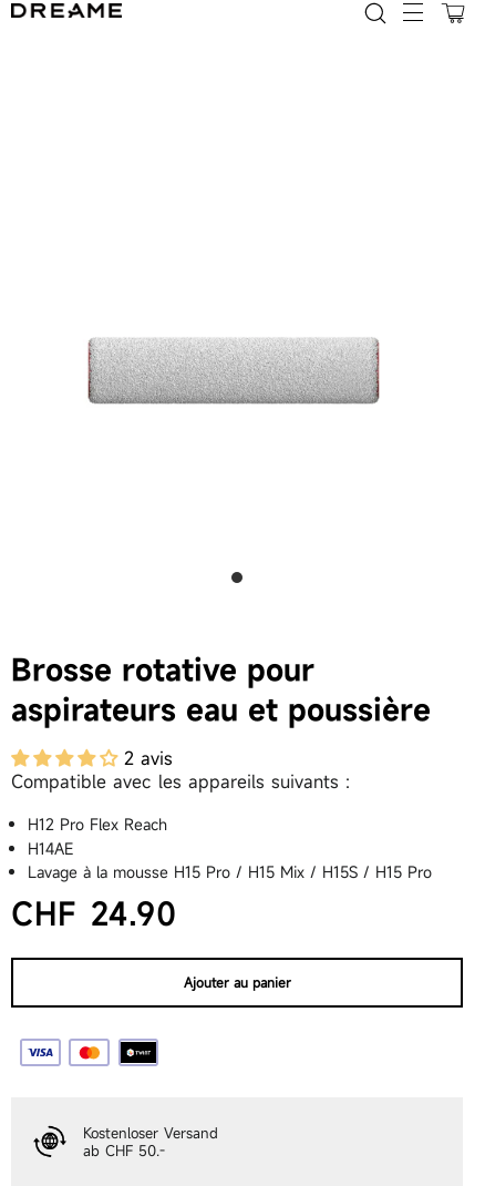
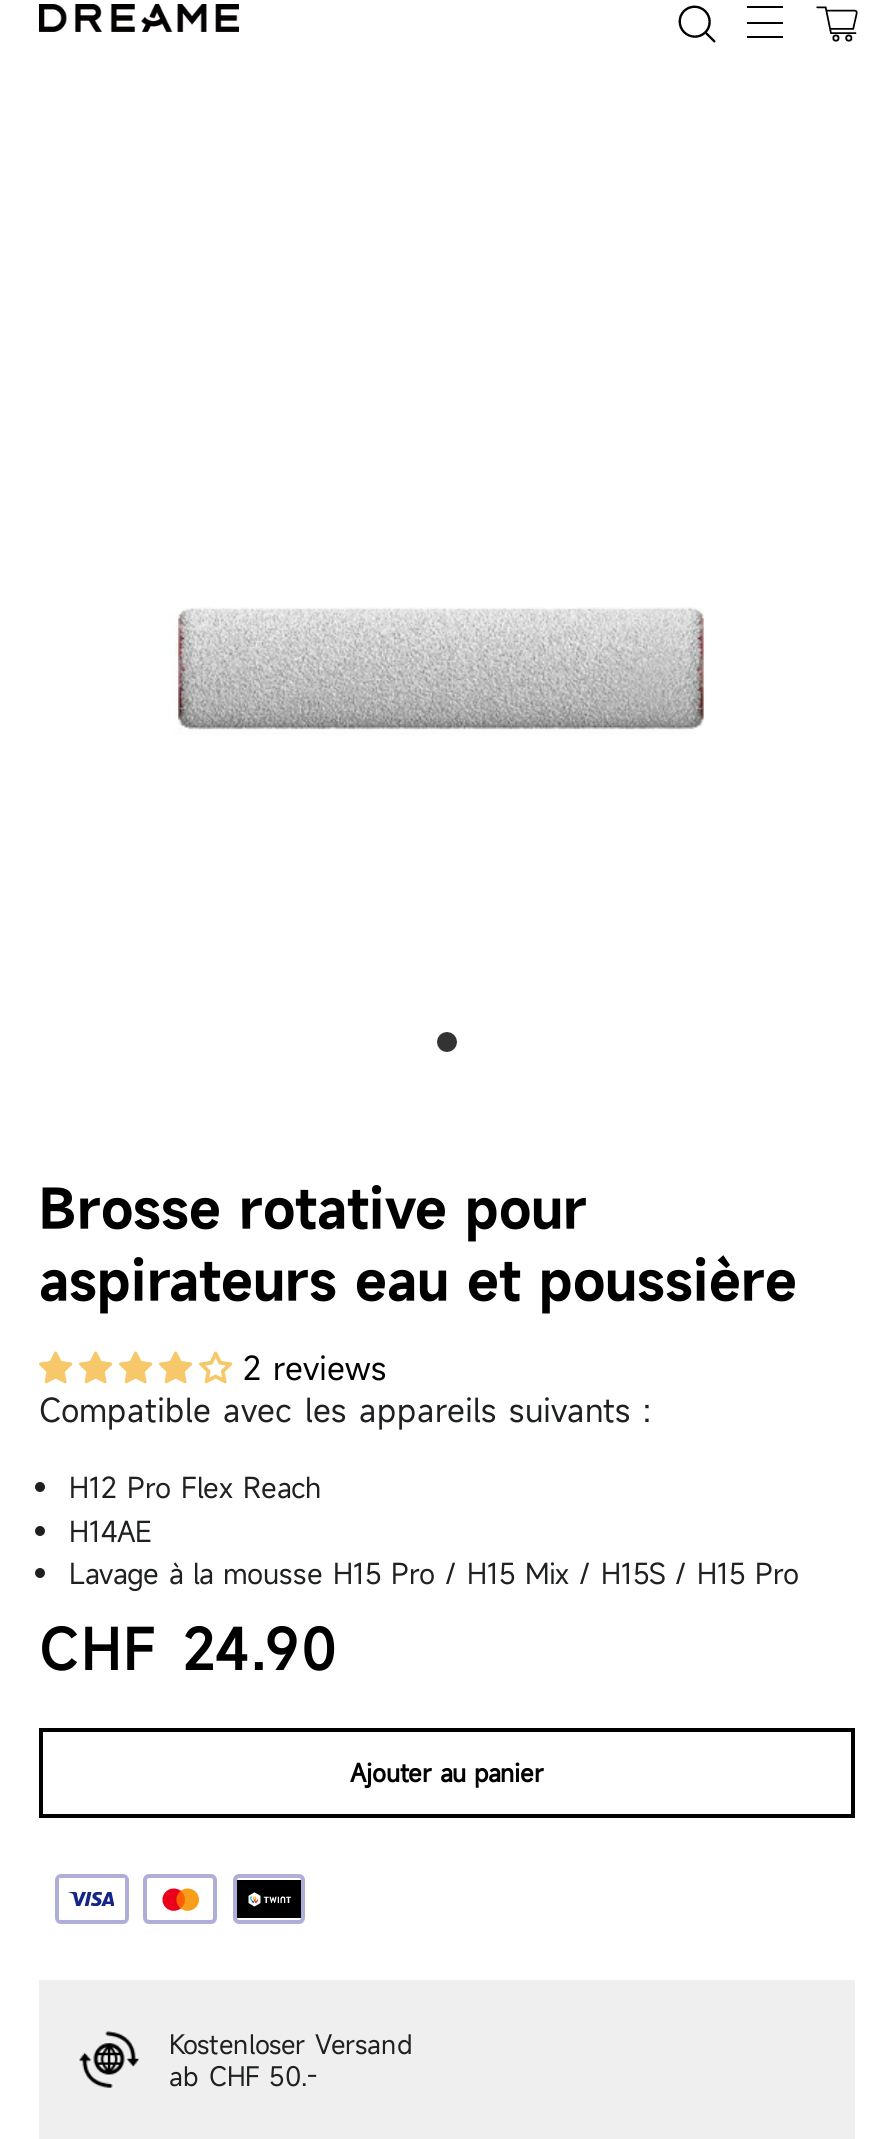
- 2 avis
+ 2 reviews
